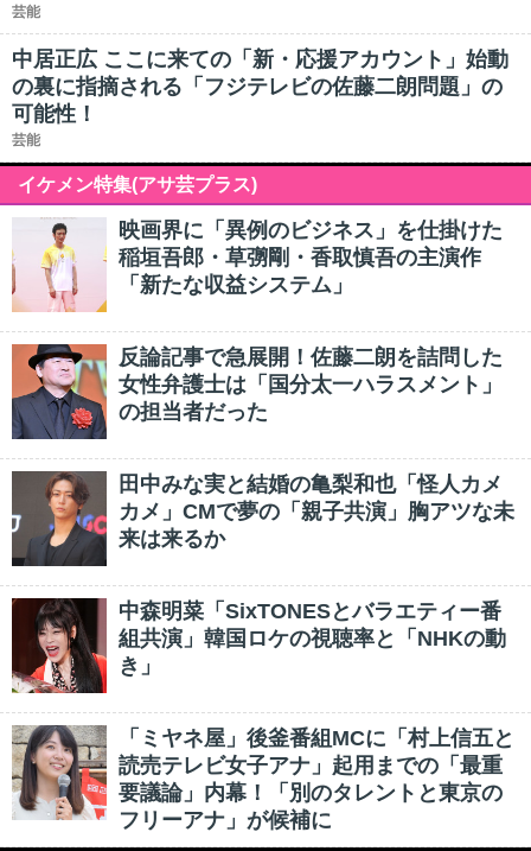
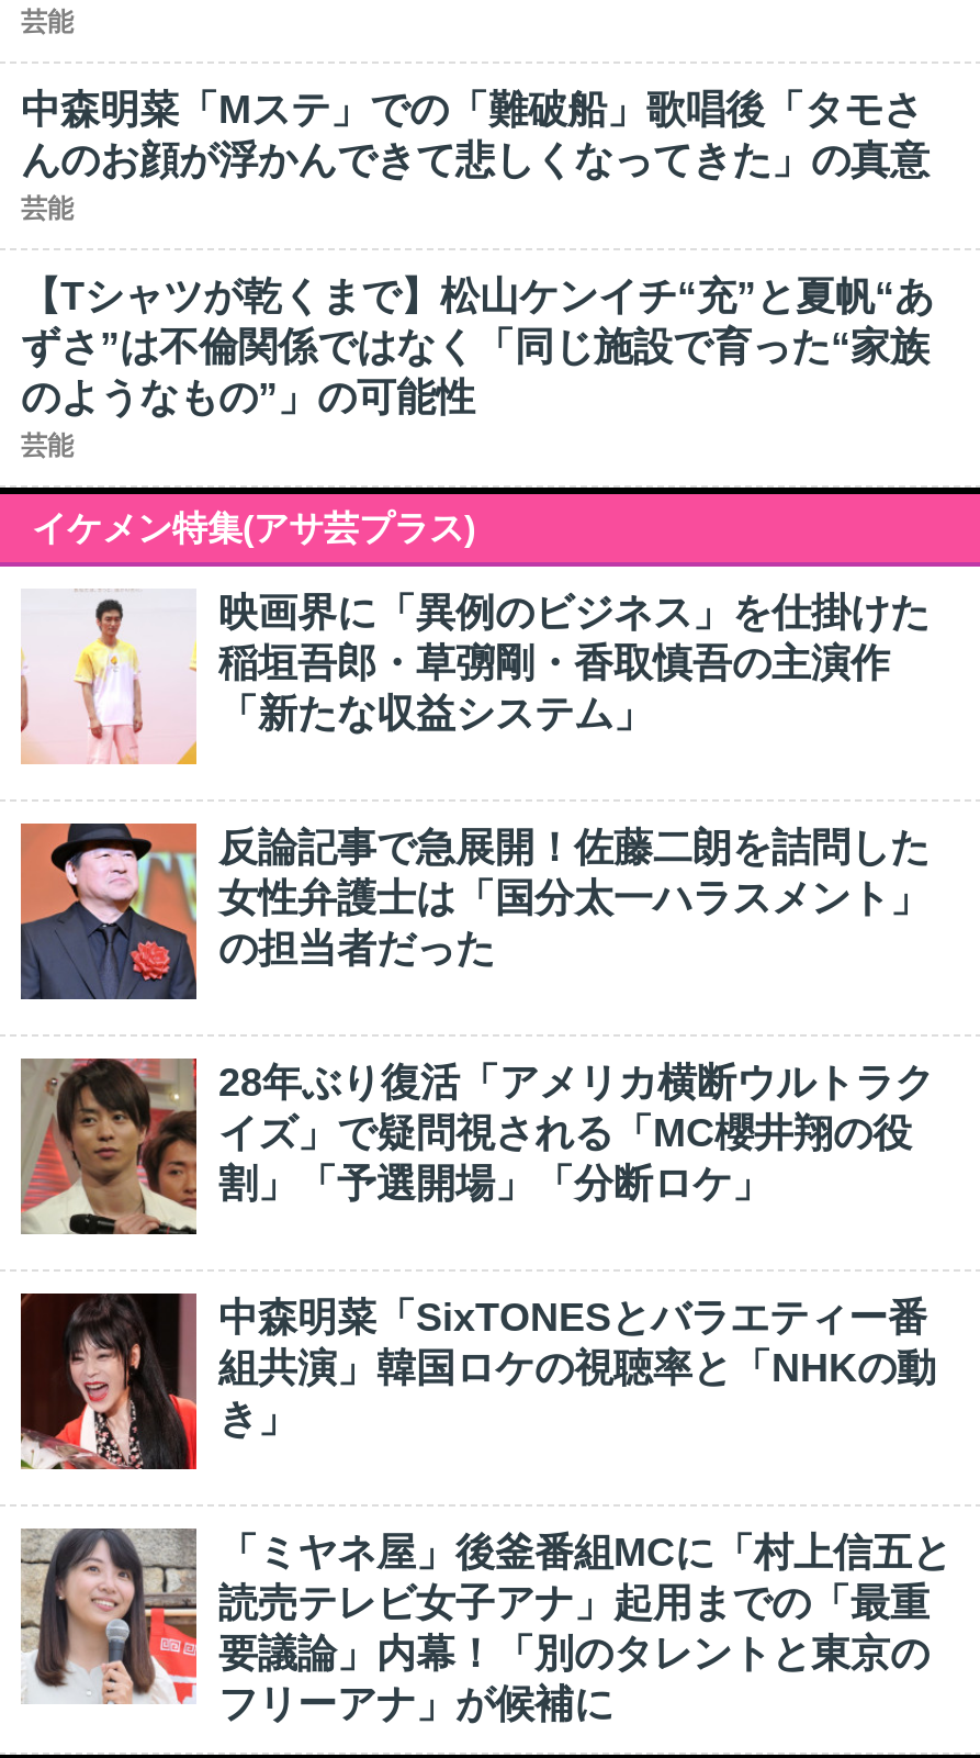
- 中居正広 ここに来ての「新・応援アカウント」始動
- の裏に指摘される「フジテレビの佐藤二朗問題」の
- 可能性！
+ 中森明菜「Mステ」での「難破船」歌唱後「タモさ
+ んのお顔が浮かんできて悲しくなってきた」の真意
+ 芸能
+ 【Tシャツが乾くまで】松山ケンイチ“充”と夏帆“あ
+ ずさ”は不倫関係ではなく「同じ施設で育った“家族
+ のようなもの”」の可能性

- [image]
- 田中みな実と結婚の亀梨和也「怪人カメ
- カメ」CMで夢の「親子共演」胸アツな未
- 来は来るか
+ [image]
+ 28年ぶり復活「アメリカ横断ウルトラク
+ イズ」で疑問視される「MC櫻井翔の役
+ 割」「予選開場」「分断ロケ」
